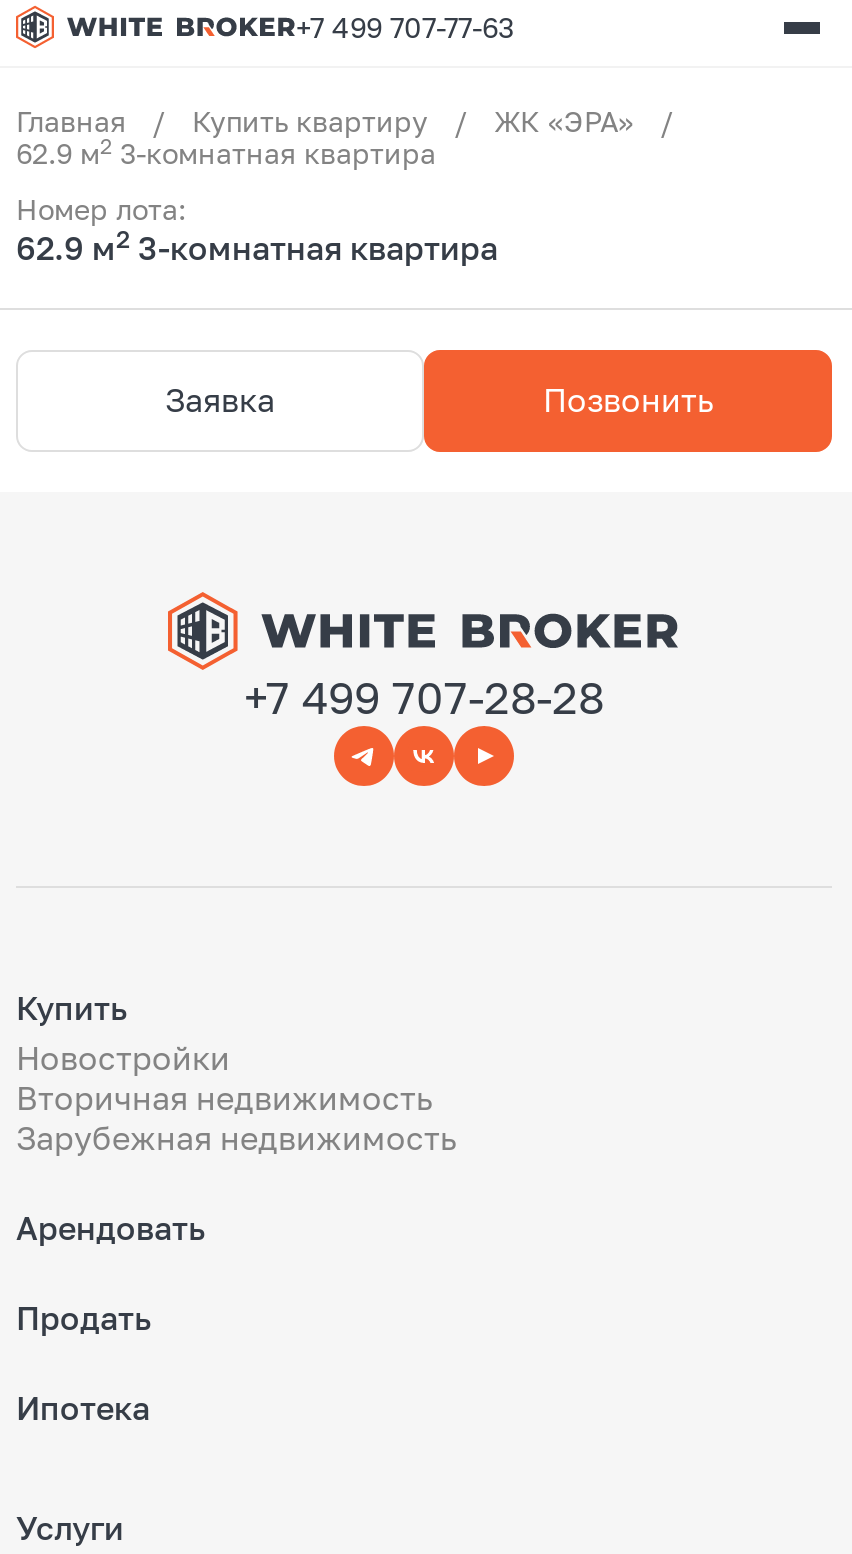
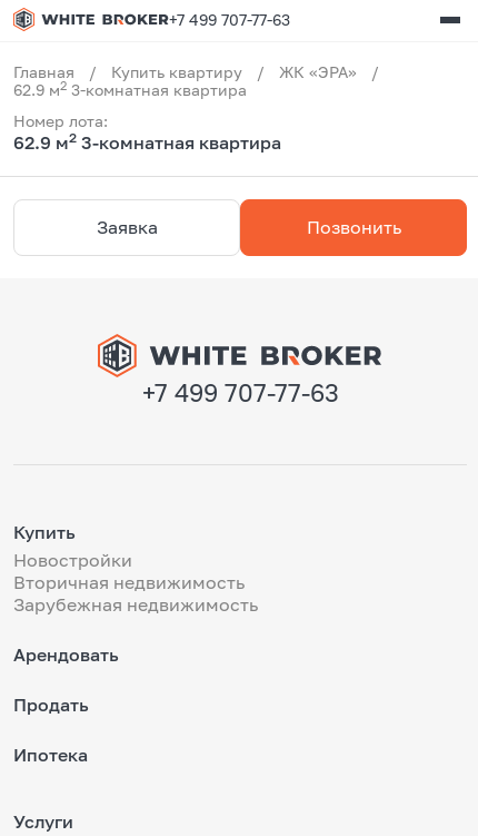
- +7 499 707-28-28
+ +7 499 707-77-63
